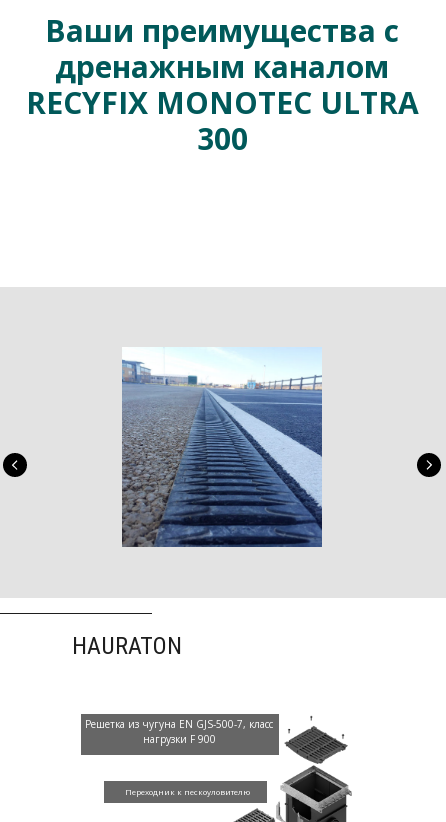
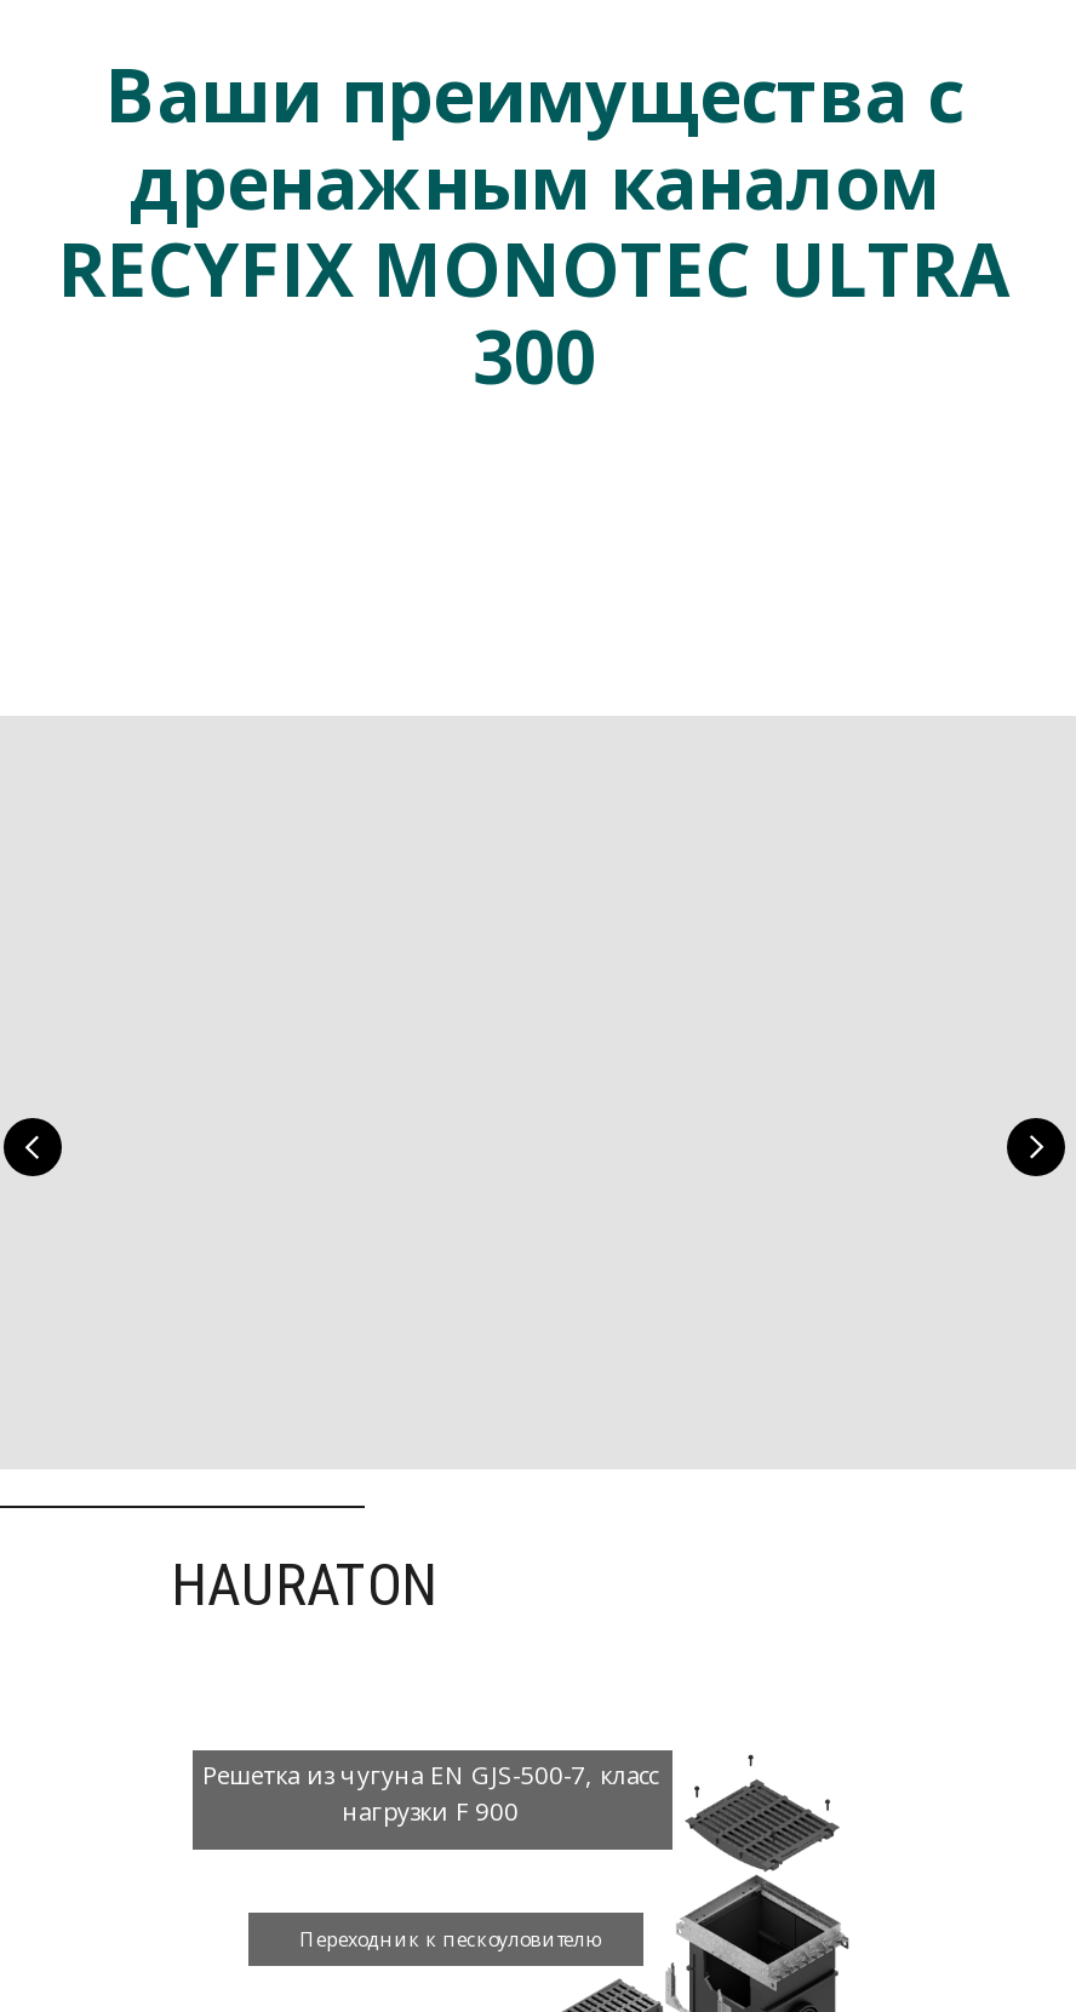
- [image]
